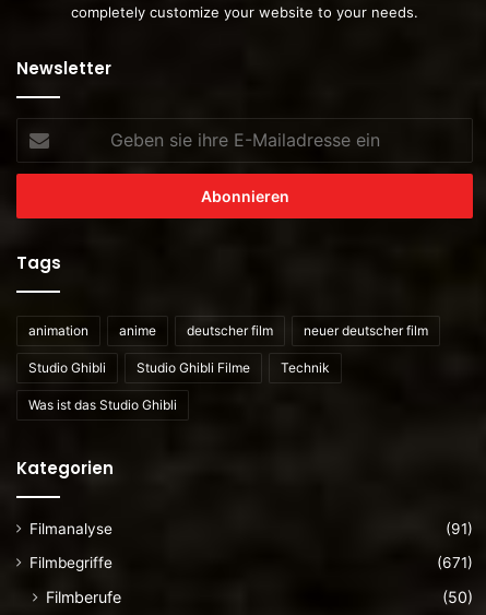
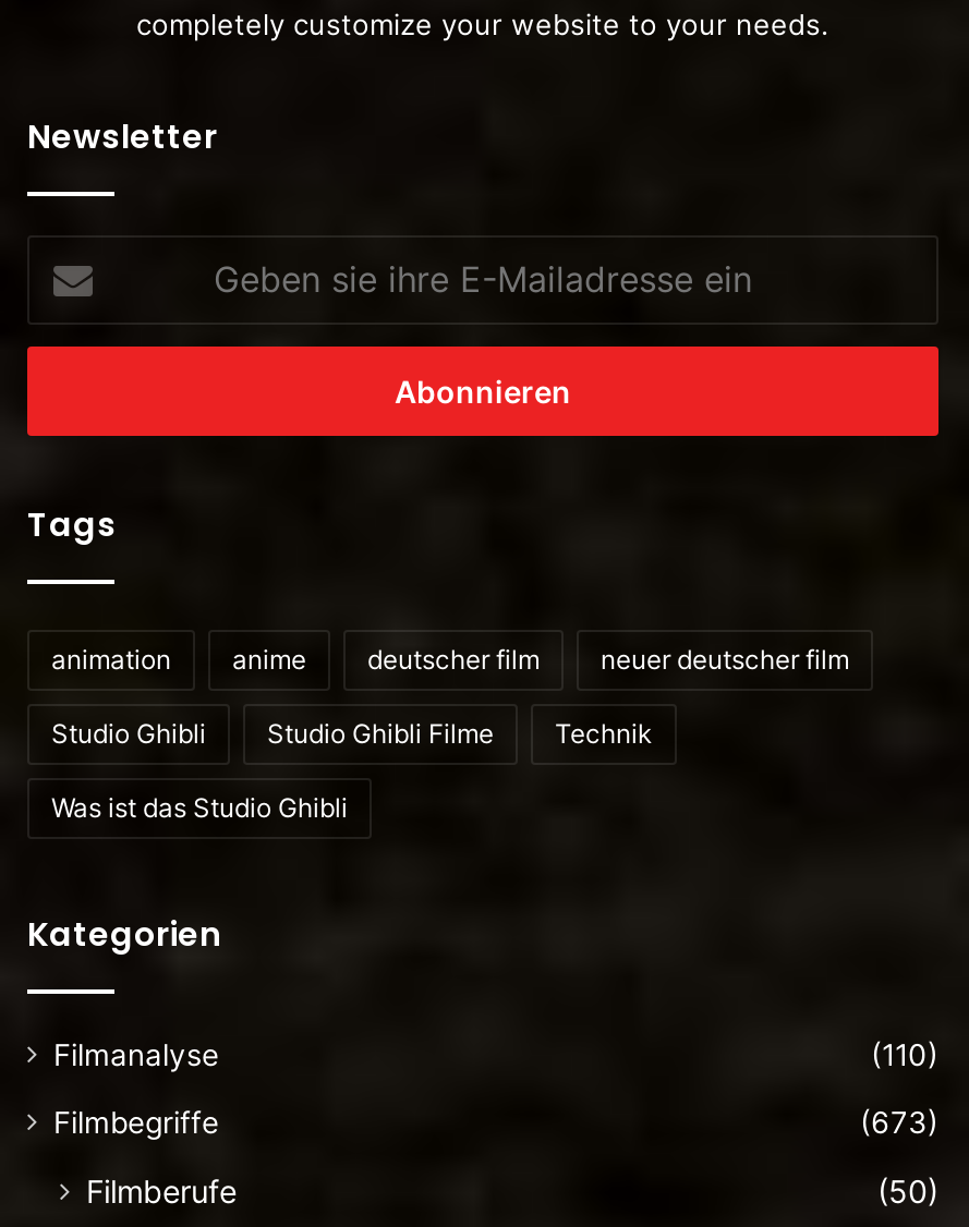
- (91)
+ (110)

- (671)
+ (673)
